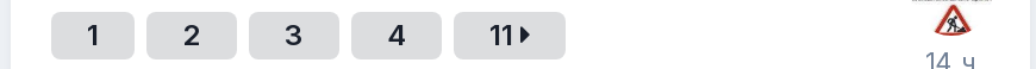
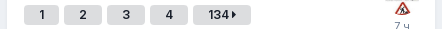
- 11
+ 134
